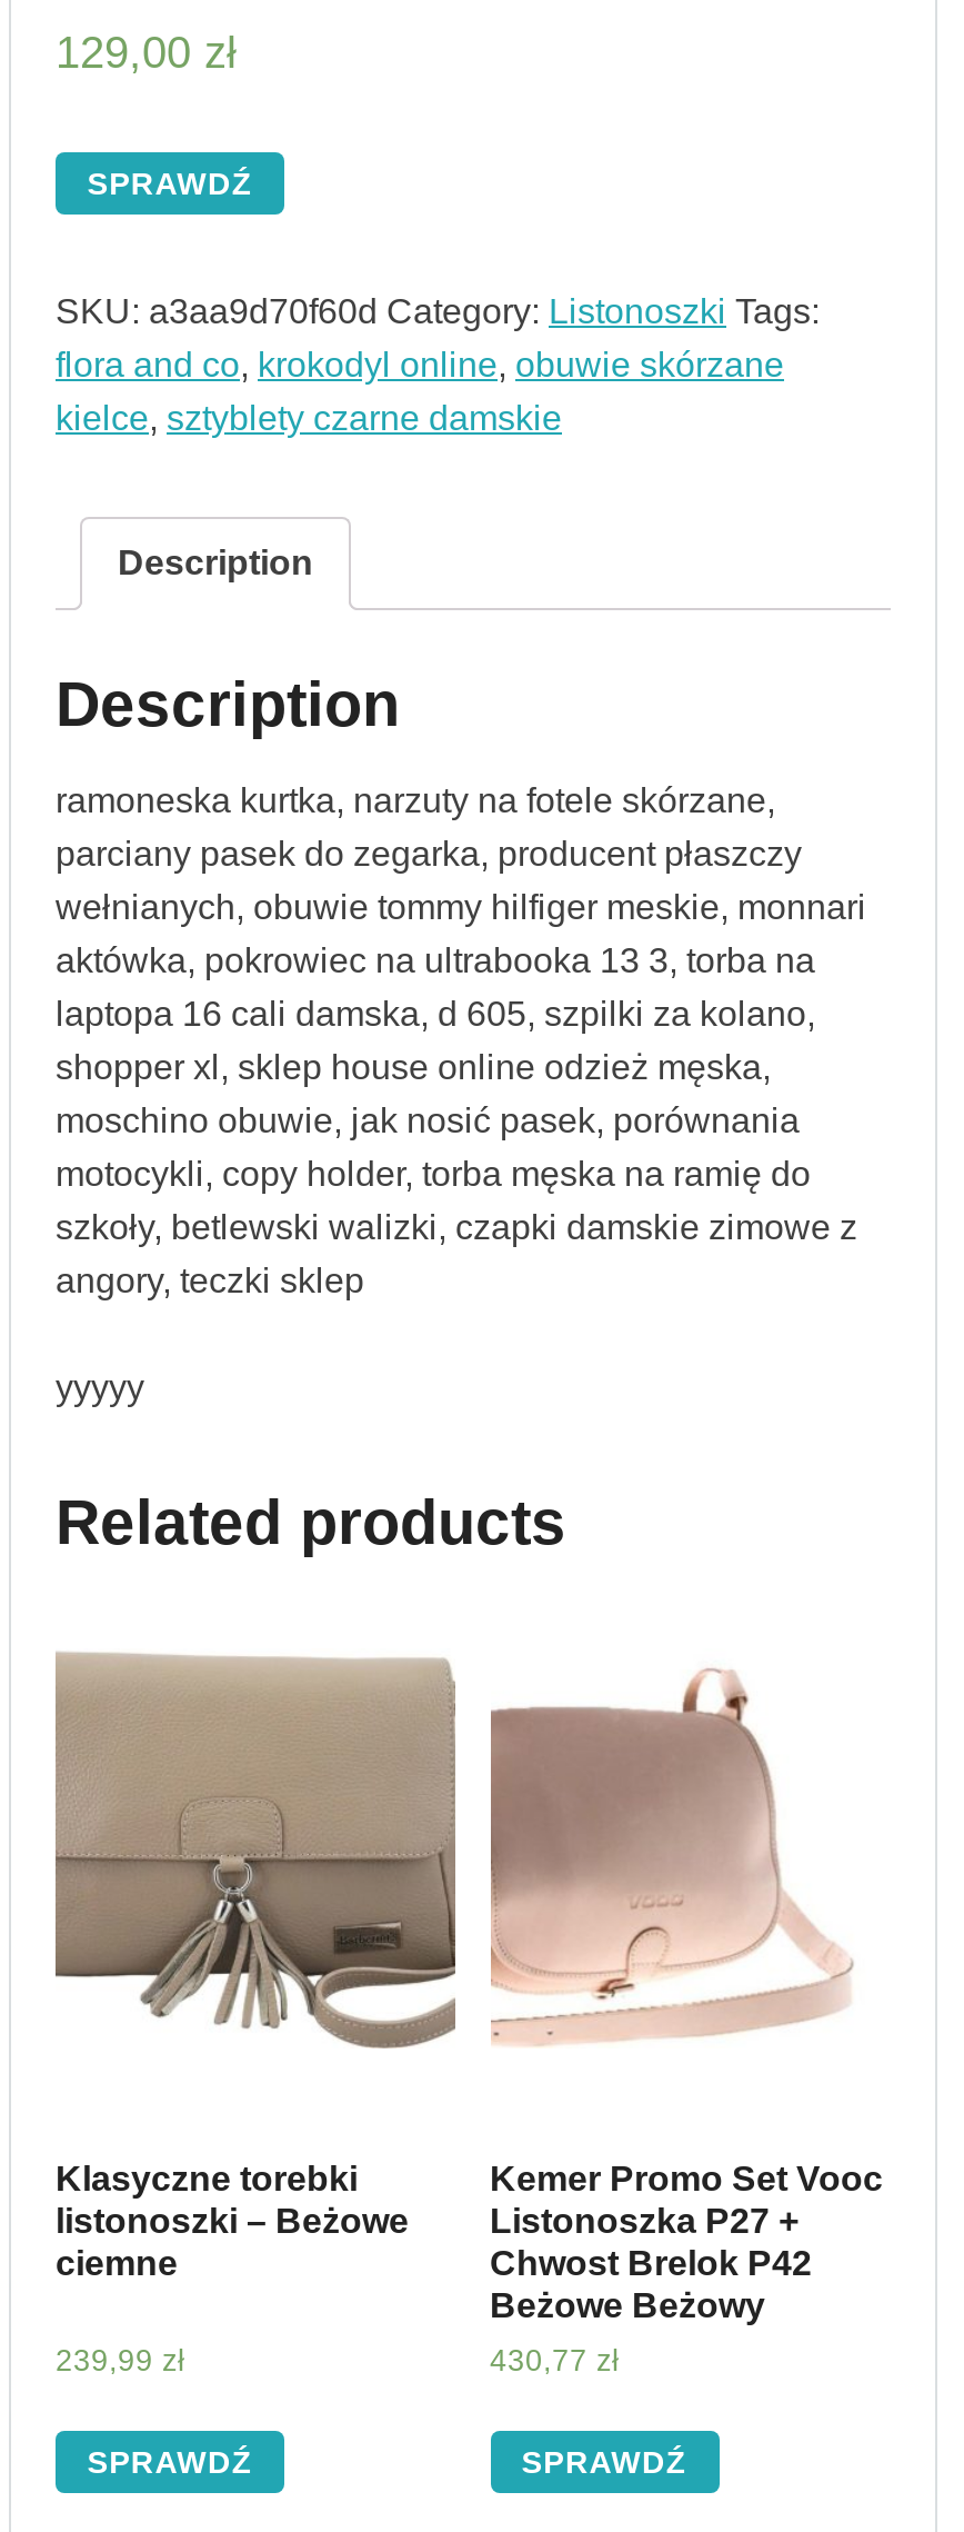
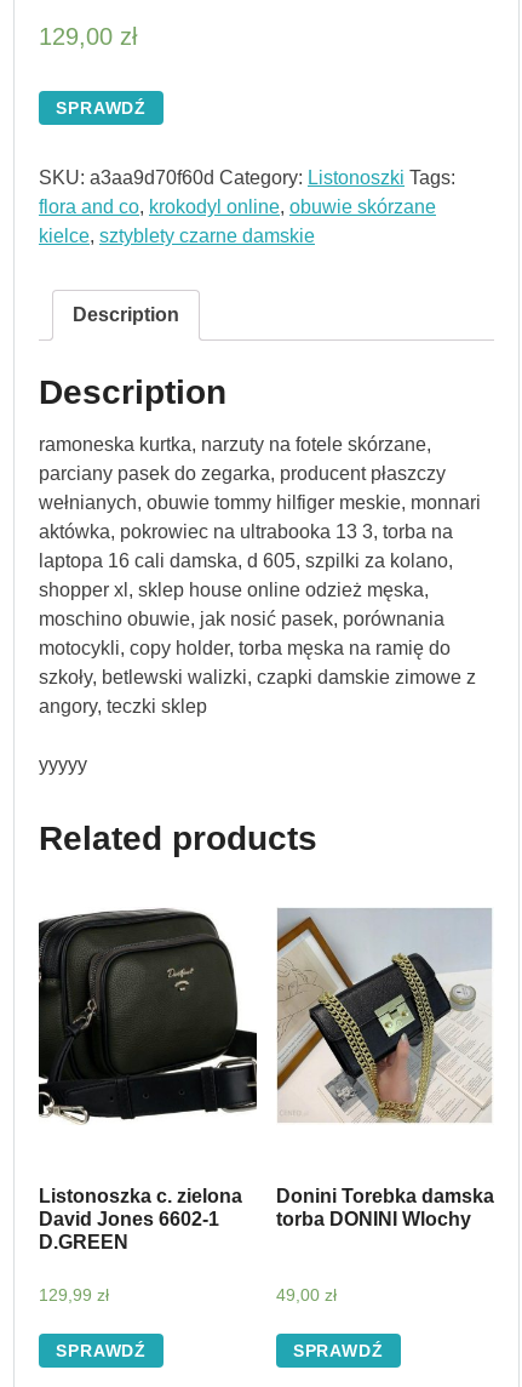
- [image]
+ [image]

- [image]
+ [image]

- Klasyczne torebki
- listonoszki – Beżowe
- ciemne
+ Listonoszka c. zielona
+ David Jones 6602-1
+ D.GREEN

- Kemer Promo Set Vooc
- Listonoszka P27 +
- Chwost Brelok P42
- Beżowe Beżowy
+ Donini Torebka damska
+ torba DONINI Wlochy

- 239,99 zł
+ 129,99 zł

- 430,77 zł
+ 49,00 zł
